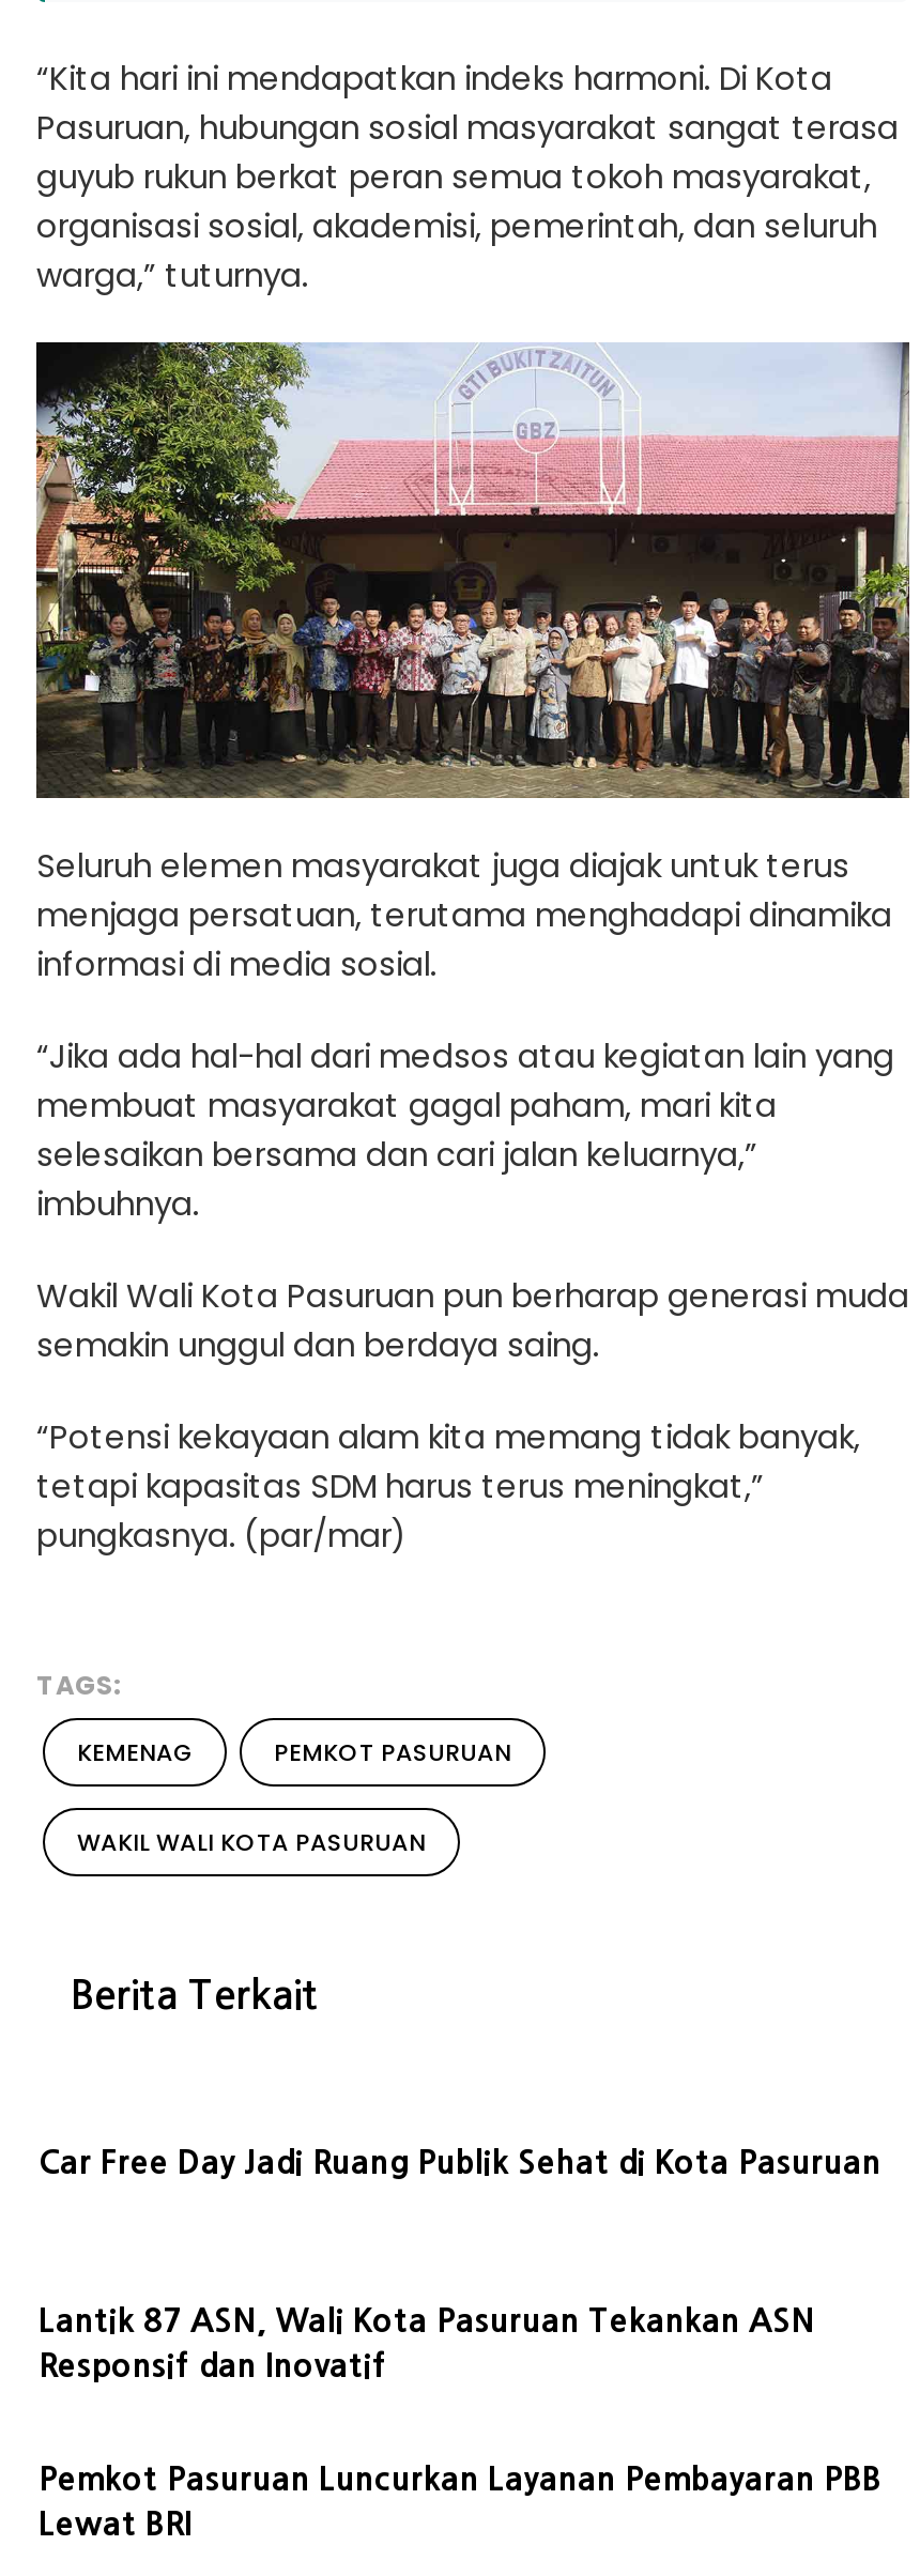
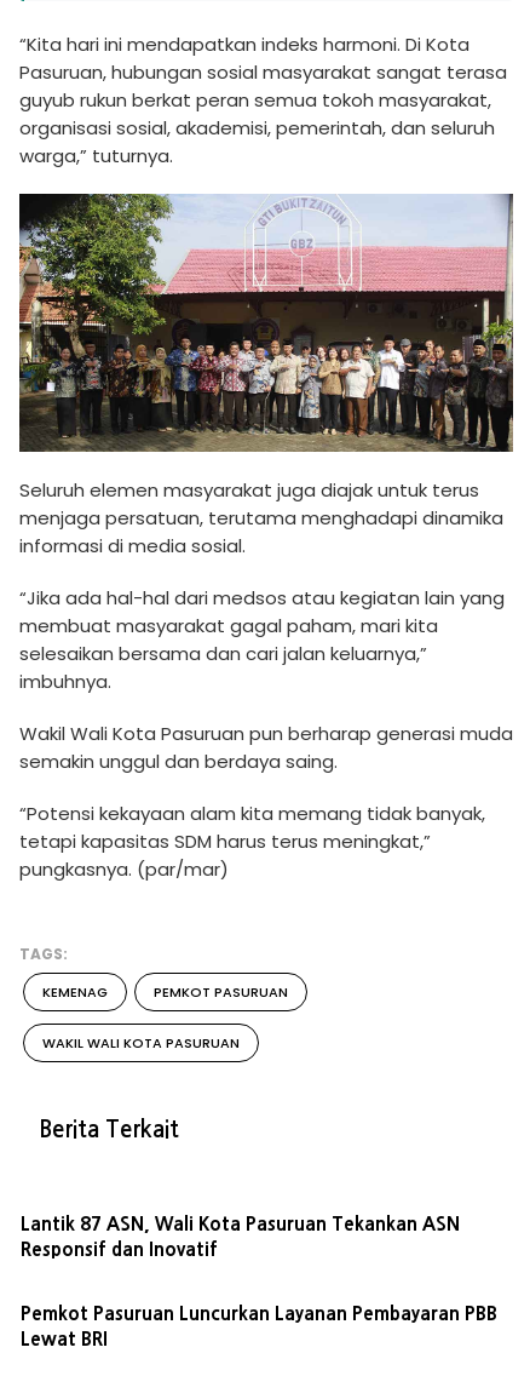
- Car Free Day Jadi Ruang Publik Sehat di Kota Pasuruan
